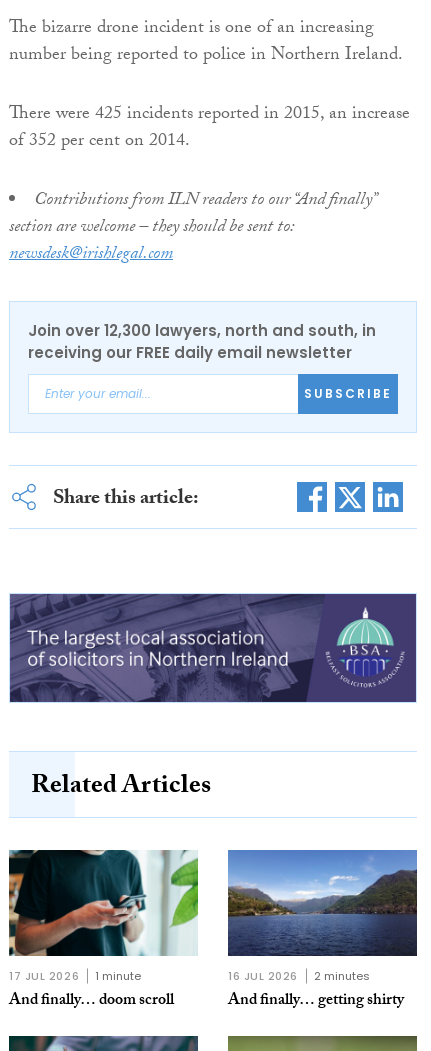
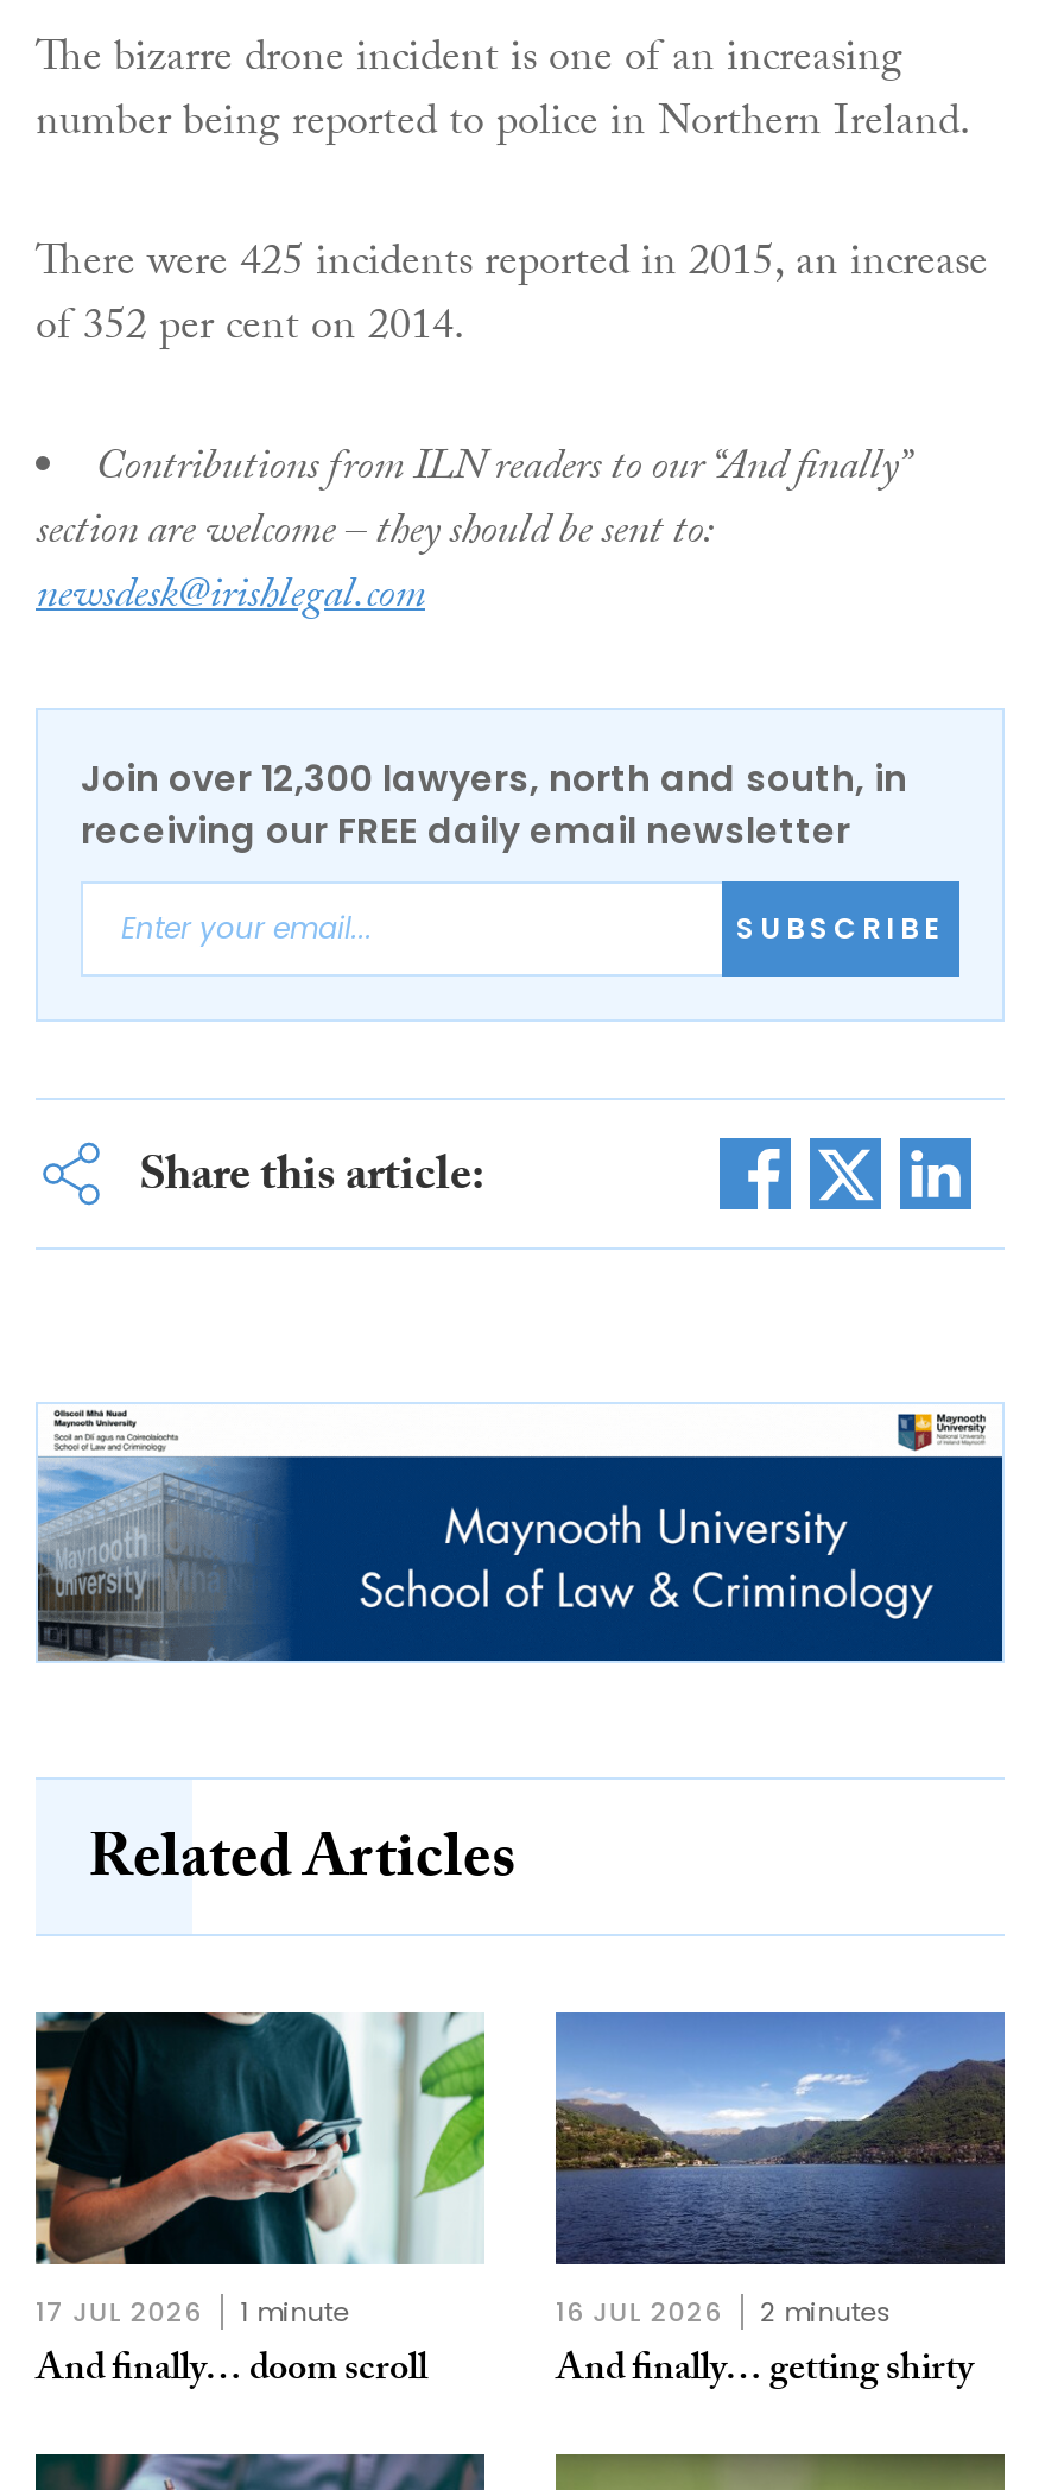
- [image]
+ [image]
